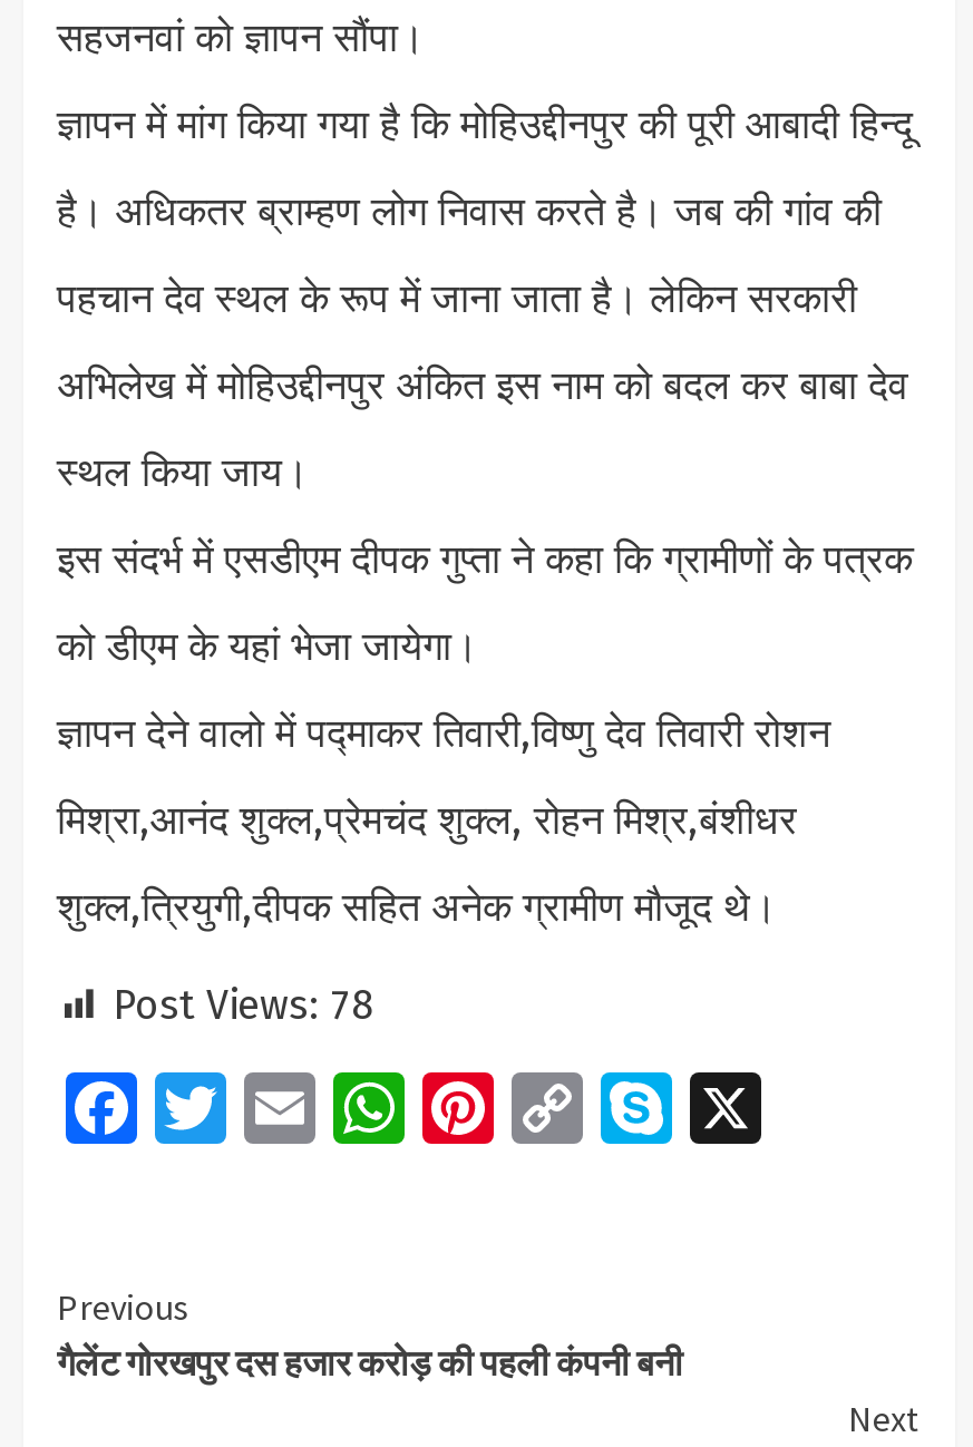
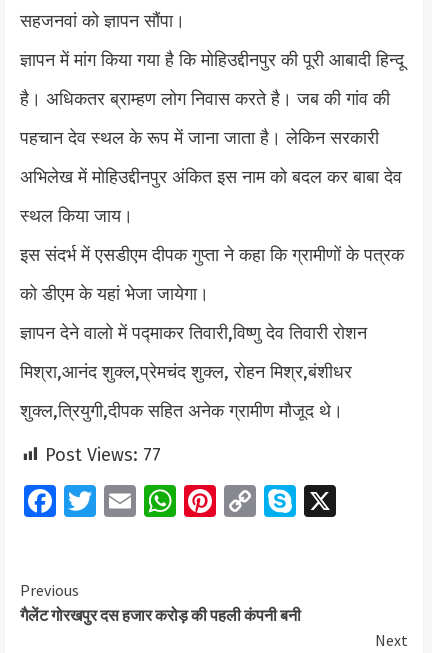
- Post Views: 78
+ Post Views: 77
